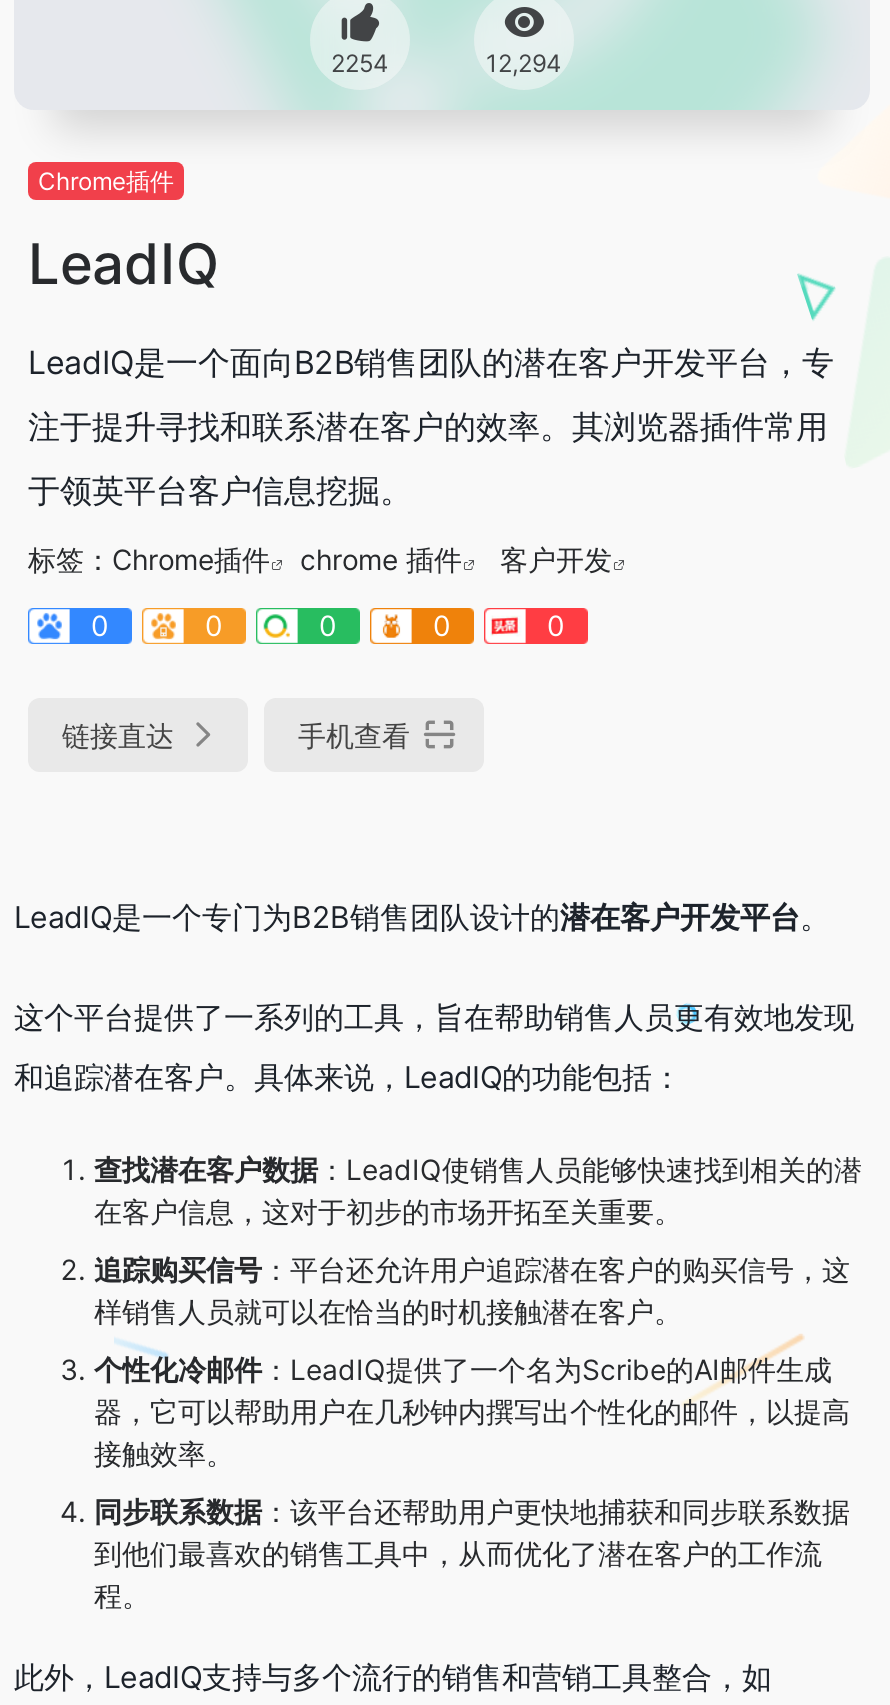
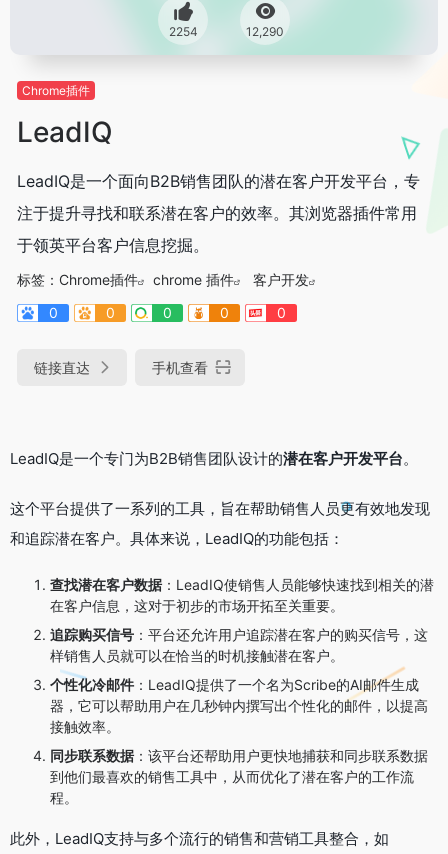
- 12,294
+ 12,290
